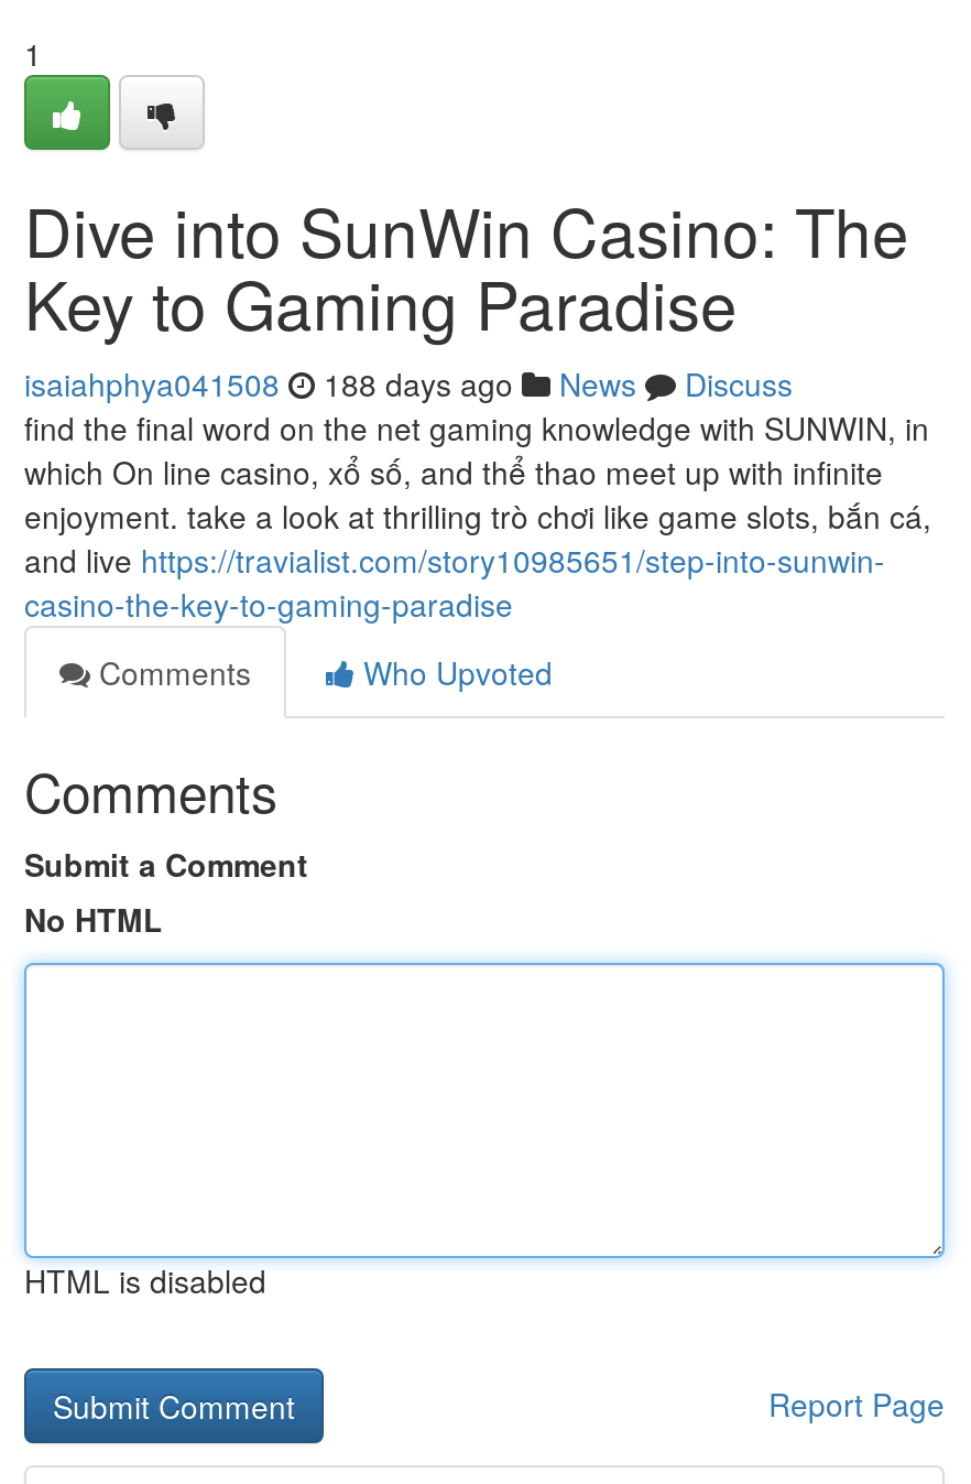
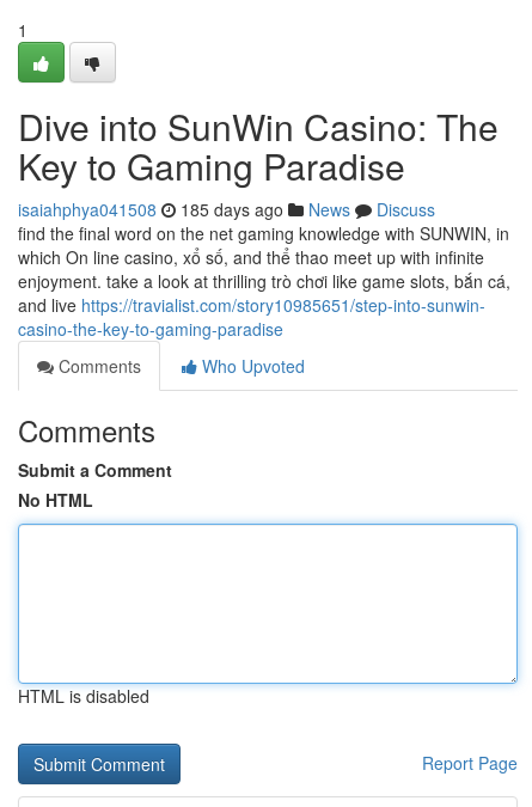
- isaiahphya041508 188 days ago News Discuss
+ isaiahphya041508 185 days ago News Discuss
